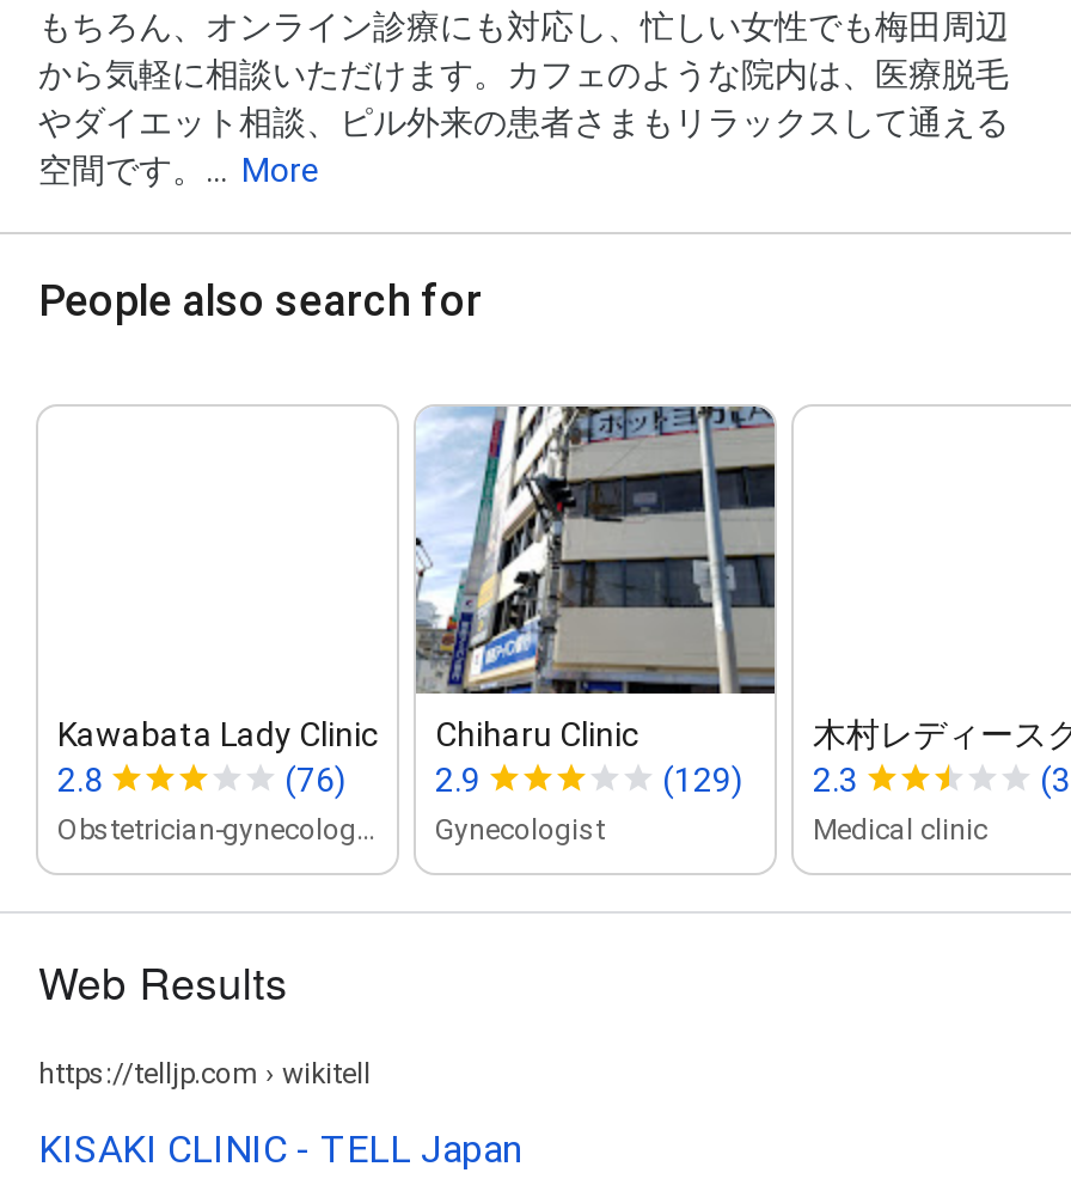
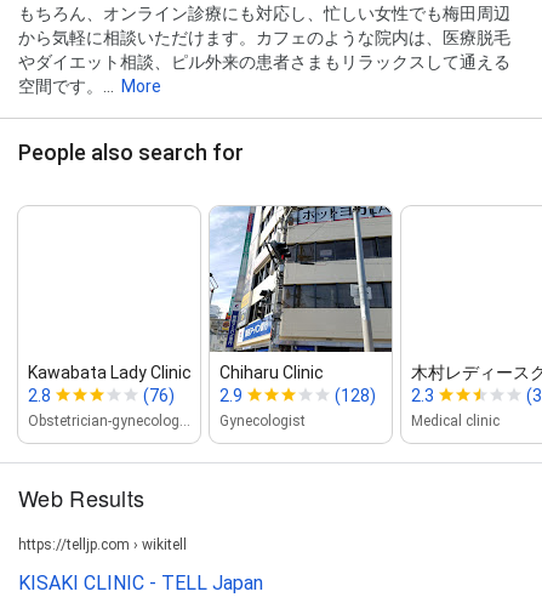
- (129) 2.3
+ (128) 2.3
